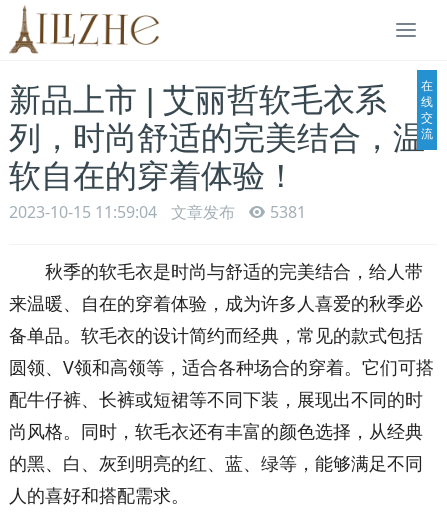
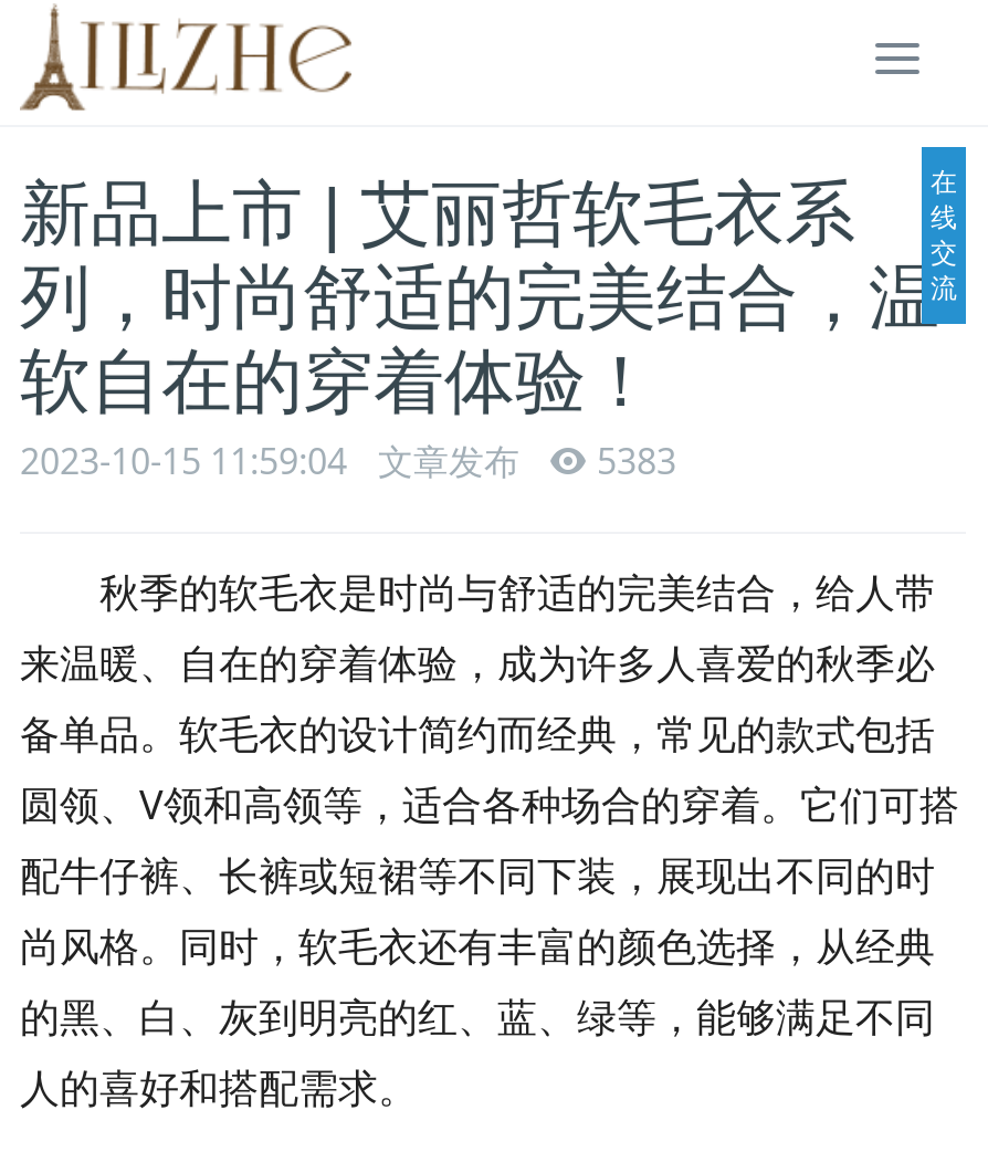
- 2023-10-15 11:59:04 文章发布 5381
+ 2023-10-15 11:59:04 文章发布 5383
